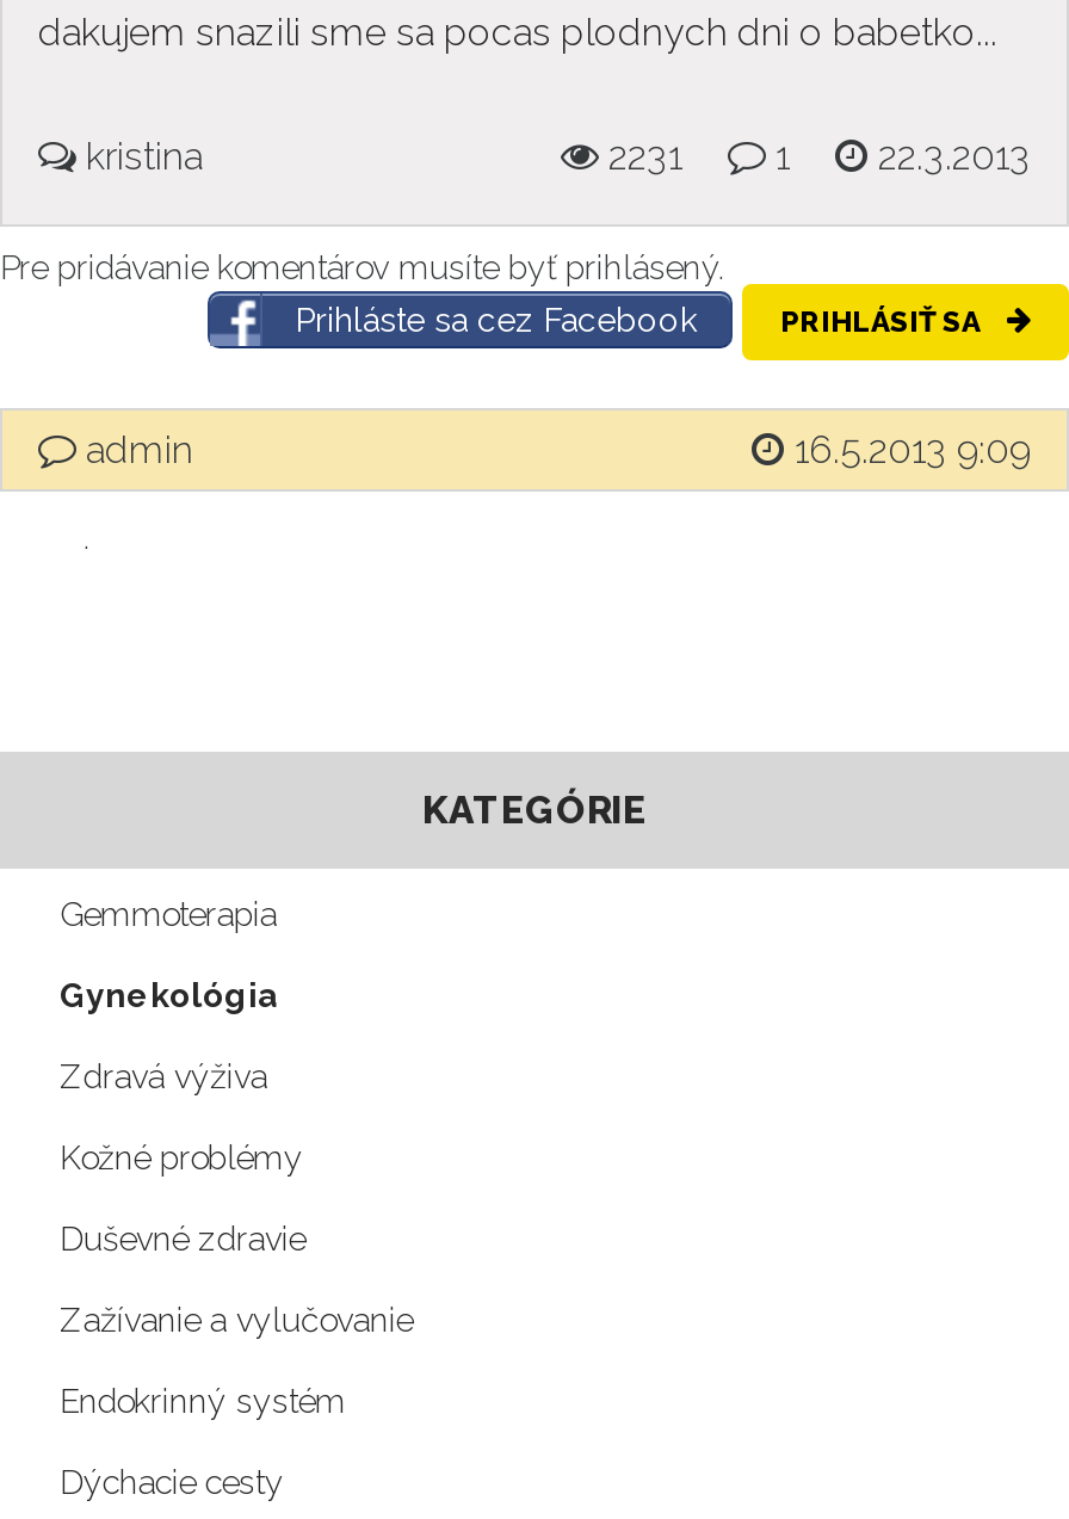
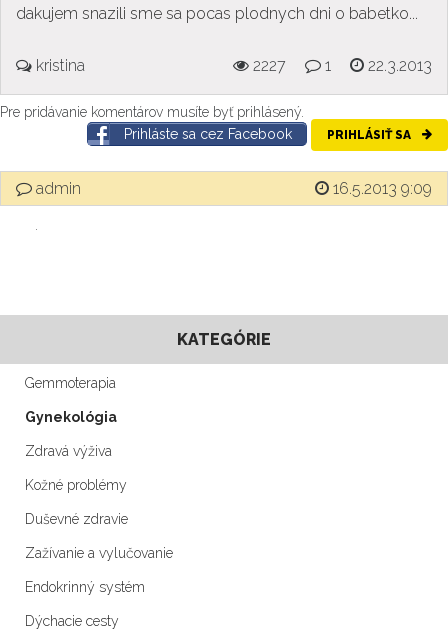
- 2231 1 22.3.2013
+ 2227 1 22.3.2013
